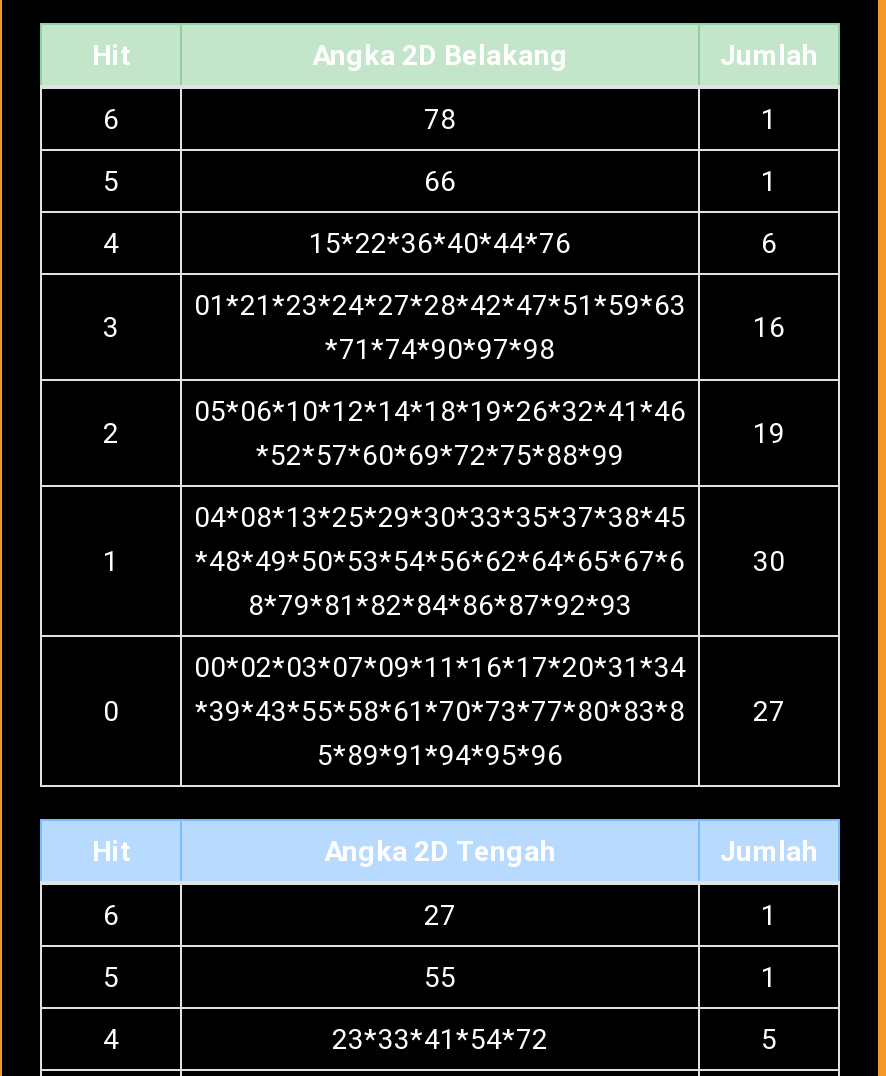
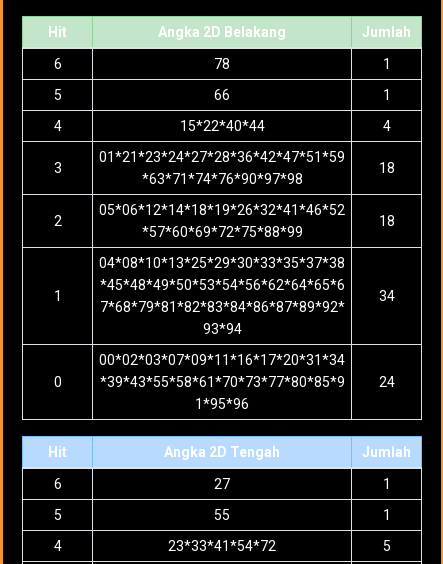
- 15*22*36*40*44*76
+ 15*22*40*44

- 6
+ 4

- 01*21*23*24*27*28*42*47*51*59*63
+ 01*21*23*24*27*28*36*42*47*51*59

- 16
+ 18

- *71*74*90*97*98
+ *63*71*74*76*90*97*98

- 05*06*10*12*14*18*19*26*32*41*46
+ 05*06*12*14*18*19*26*32*41*46*52

- 19
+ 18

- *52*57*60*69*72*75*88*99
+ *57*60*69*72*75*88*99

- 04*08*13*25*29*30*33*35*37*38*45
- *48*49*50*53*54*56*62*64*65*67*6
- 8*79*81*82*84*86*87*92*93
+ 04*08*10*13*25*29*30*33*35*37*38
+ *45*48*49*50*53*54*56*62*64*65*6
+ 7*68*79*81*82*83*84*86*87*89*92*
+ 93*94

- 30
+ 34

- *39*43*55*58*61*70*73*77*80*83*8
+ *39*43*55*58*61*70*73*77*80*85*9

- 27
+ 24

- 5*89*91*94*95*96
+ 1*95*96
